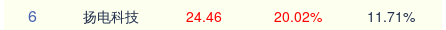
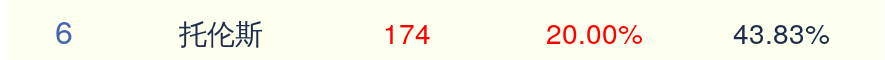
- 扬电科技
- 24.46
- 20.02%
- 11.71%
+ 托伦斯
+ 174
+ 20.00%
+ 43.83%
